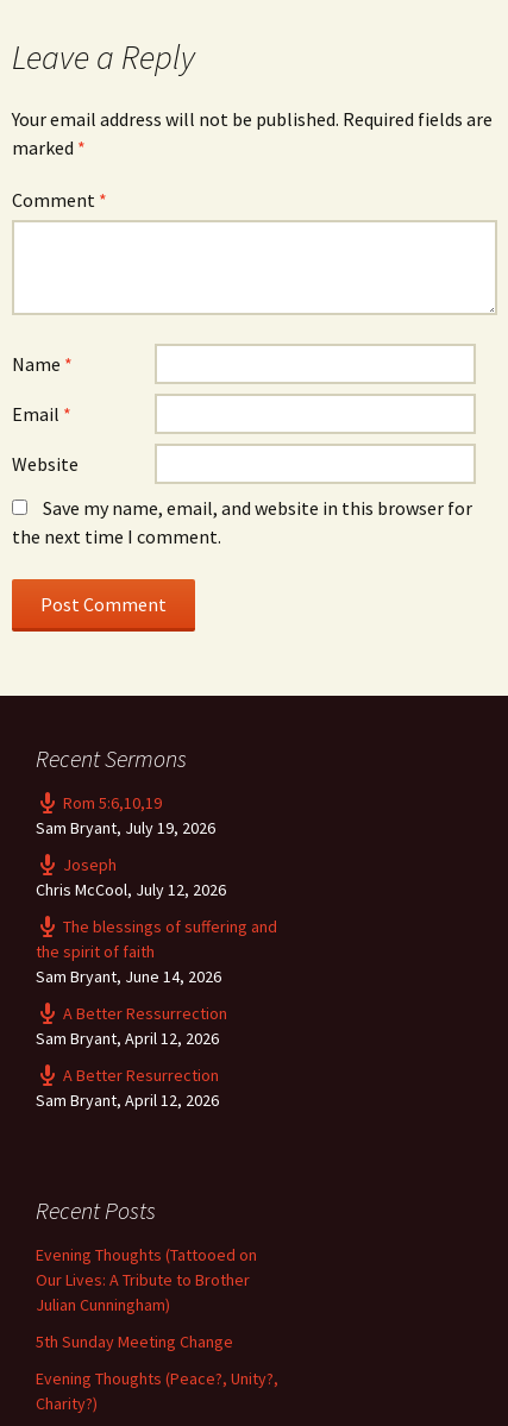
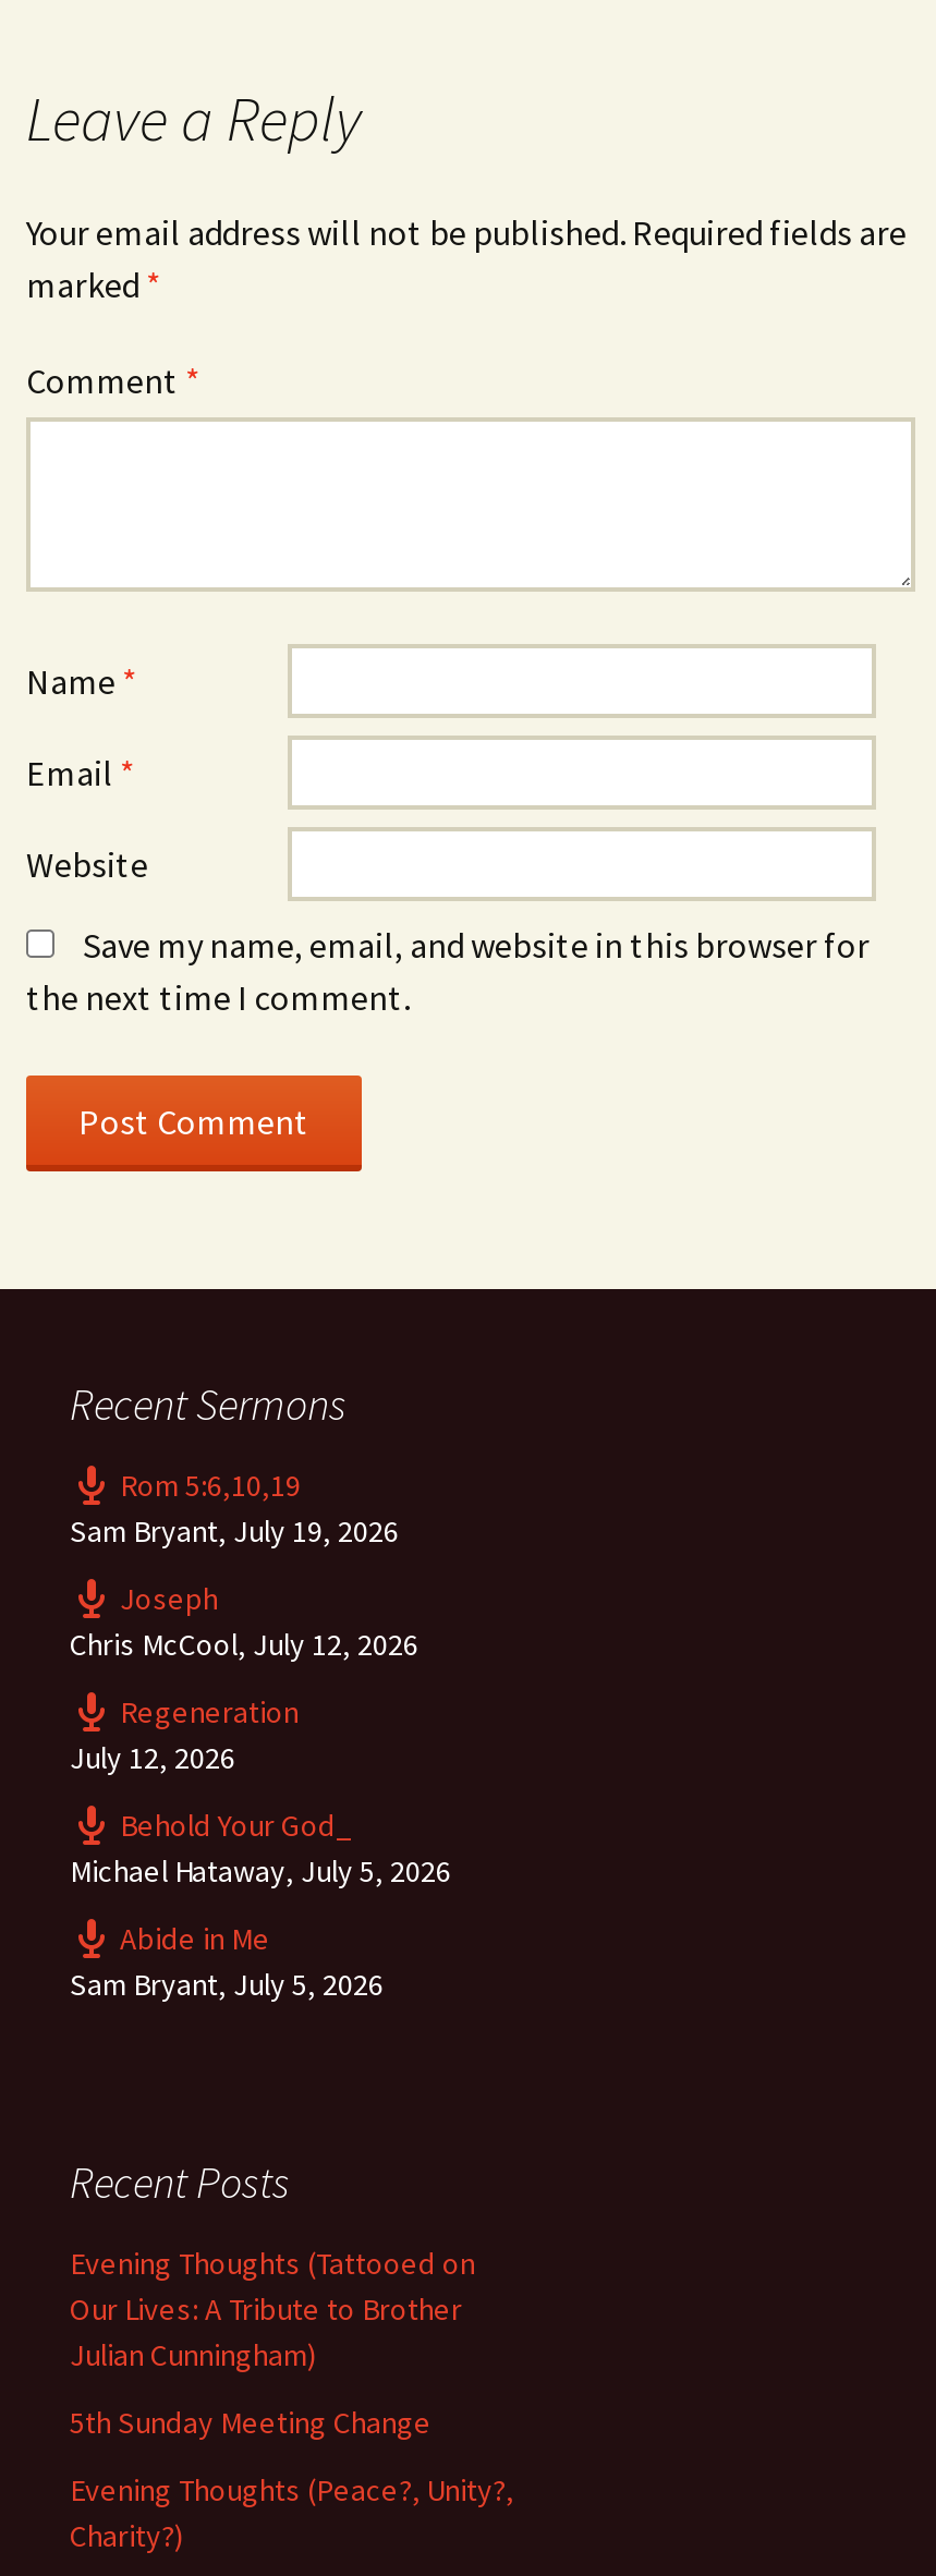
- The blessings of suffering and
- the spirit of faith
- Sam Bryant, June 14, 2026
+ Regeneration
+ July 12, 2026

- A Better Ressurrection
- Sam Bryant, April 12, 2026
+ Behold Your God_
+ Michael Hataway, July 5, 2026

- A Better Resurrection
- Sam Bryant, April 12, 2026
+ Abide in Me
+ Sam Bryant, July 5, 2026
